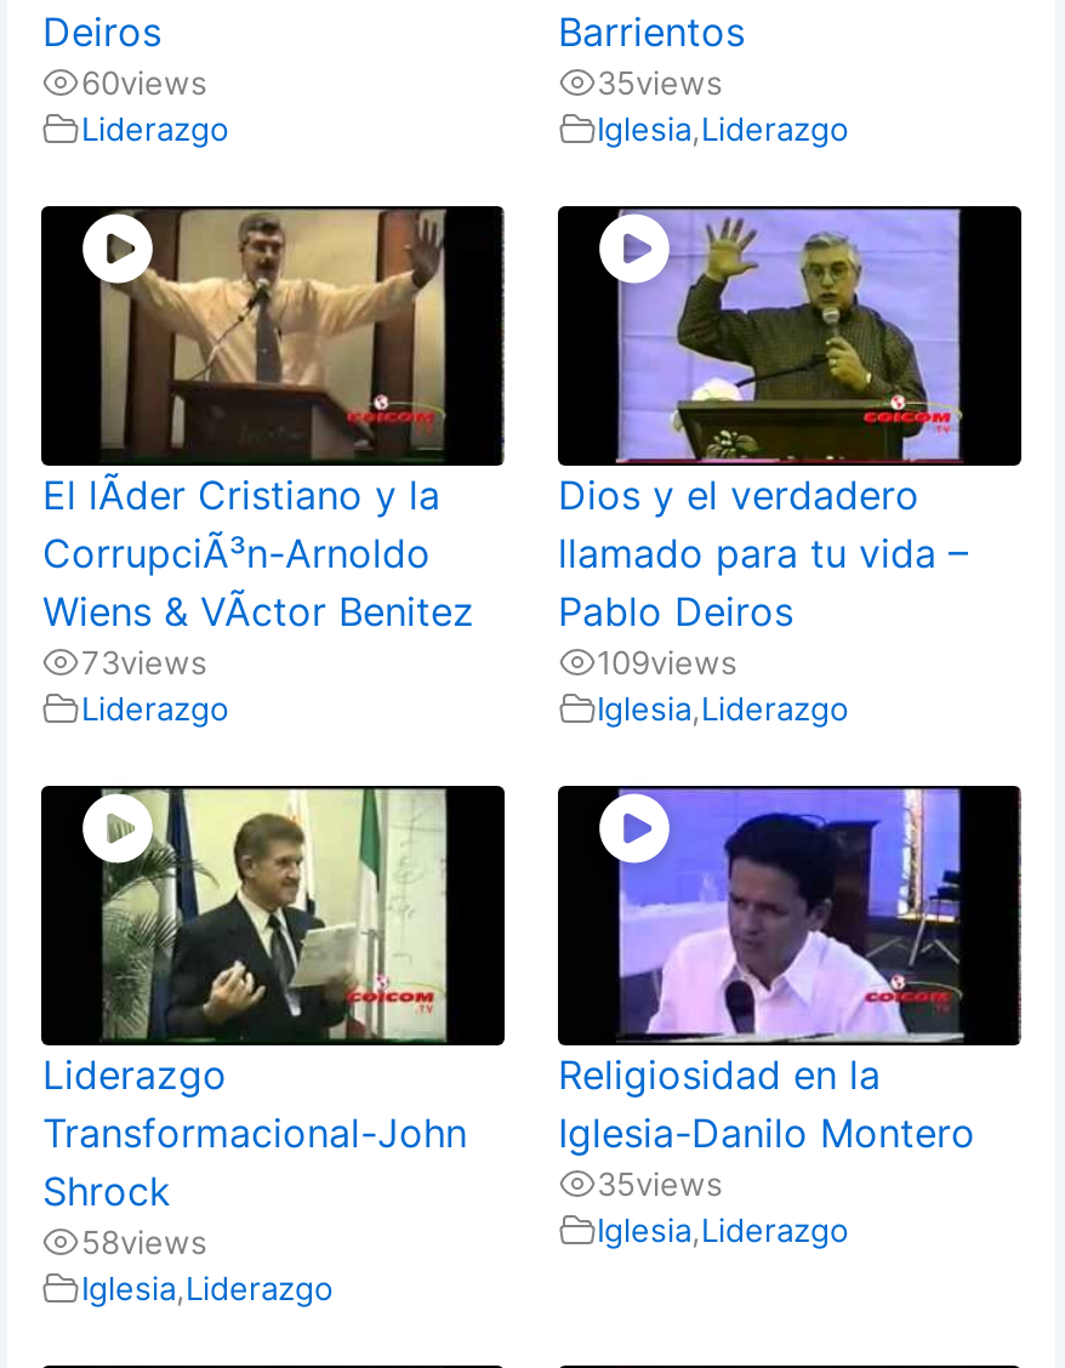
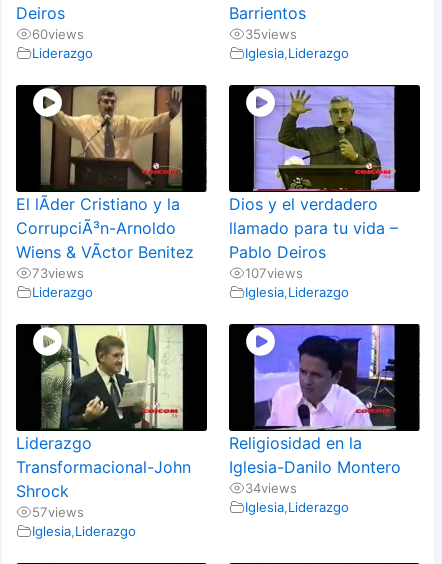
- 109views
+ 107views

- 35views
+ 34views

- 58views
+ 57views
